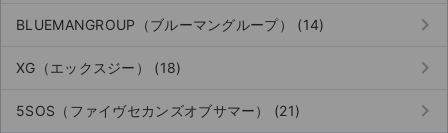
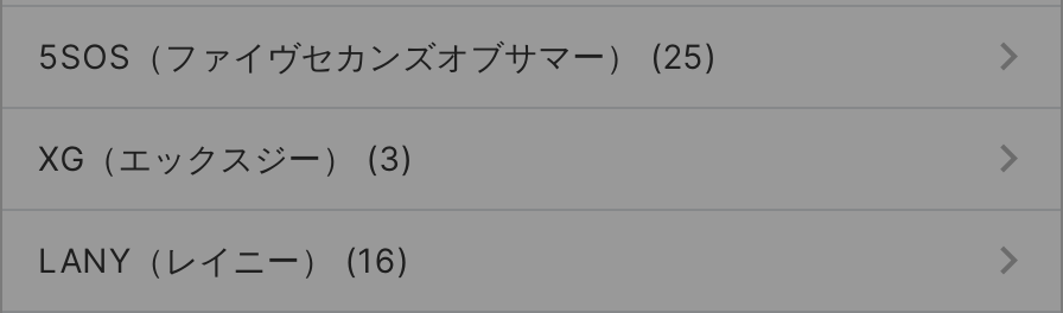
- BLUEMANGROUP（ブルーマングループ） (14)
+ 5SOS（ファイヴセカンズオブサマー） (25)

- XG（エックスジー） (18)
+ XG（エックスジー） (3)

- 5SOS（ファイヴセカンズオブサマー） (21)
+ LANY（レイニー） (16)
